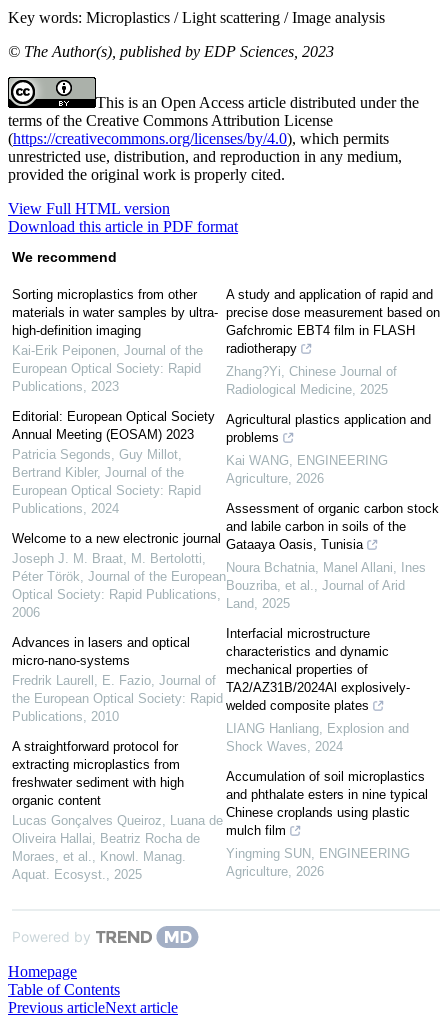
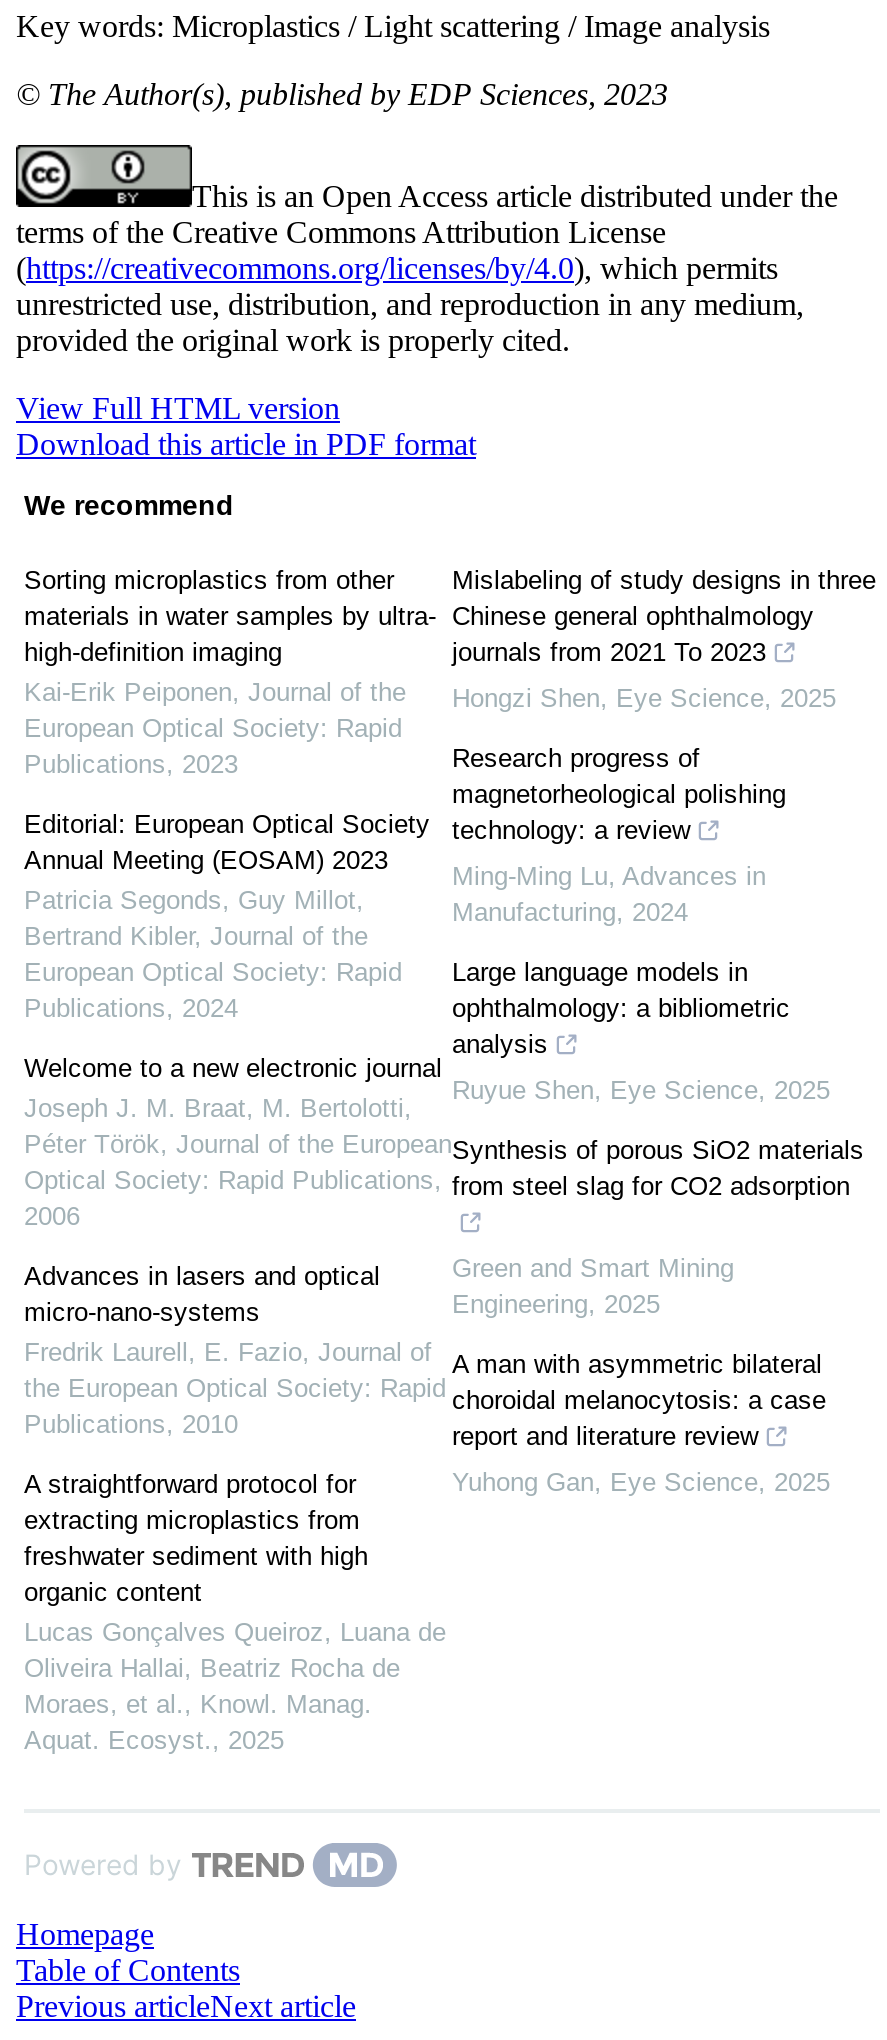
- A study and application of rapid and
- precise dose measurement based on
- Gafchromic EBT4 film in FLASH
- radiotherapy
+ Mislabeling of study designs in three
+ Chinese general ophthalmology
+ journals from 2021 To 2023

- Zhang?Yi, Chinese Journal of
- Radiological Medicine, 2025
+ Hongzi Shen, Eye Science, 2025

- Agricultural plastics application and
- problems
+ Research progress of
+ magnetorheological polishing
+ technology: a review

- Kai WANG, ENGINEERING
- Agriculture, 2026
+ Ming-Ming Lu, Advances in
+ Manufacturing, 2024

- Assessment of organic carbon stock
- and labile carbon in soils of the
- Gataaya Oasis, Tunisia
+ Large language models in
+ ophthalmology: a bibliometric
+ analysis

- Noura Bchatnia, Manel Allani, Ines
- Bouzriba, et al., Journal of Arid
- Land, 2025
+ Ruyue Shen, Eye Science, 2025

- Interfacial microstructure
- characteristics and dynamic
- mechanical properties of
- TA2/AZ31B/2024Al explosively-
- welded composite plates
+ Synthesis of porous SiO2 materials
+ from steel slag for CO2 adsorption

- LIANG Hanliang, Explosion and
- Shock Waves, 2024
+ Green and Smart Mining
+ Engineering, 2025

- Accumulation of soil microplastics
- and phthalate esters in nine typical
- Chinese croplands using plastic
- mulch film
+ A man with asymmetric bilateral
+ choroidal melanocytosis: a case
+ report and literature review

- Yingming SUN, ENGINEERING
- Agriculture, 2026
+ Yuhong Gan, Eye Science, 2025
